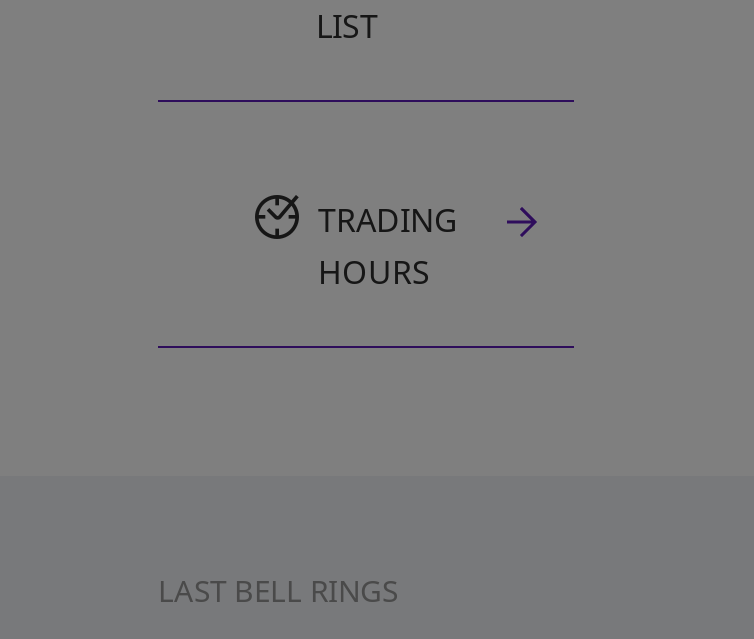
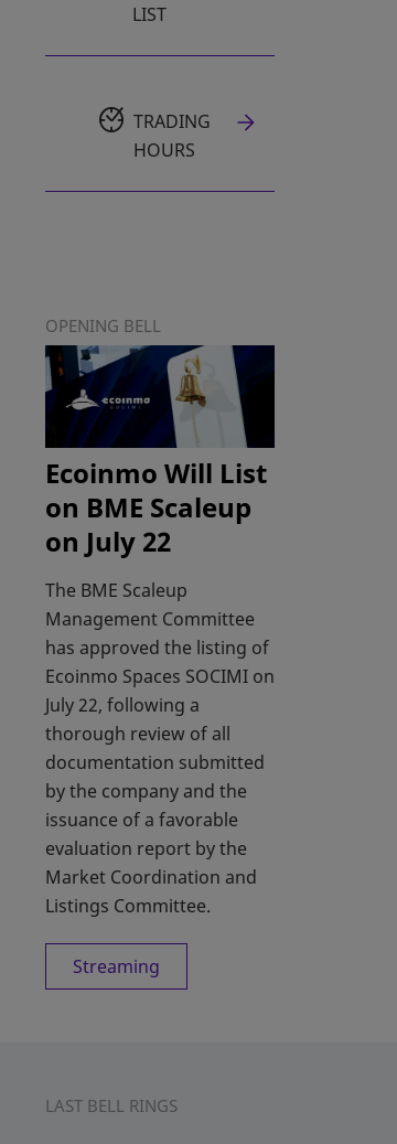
+ [image]
+ Ecoinmo Will List
+ on BME Scaleup
+ on July 22
+ The BME Scaleup
+ Management Committee
+ has approved the listing of
+ Ecoinmo Spaces SOCIMI on
+ July 22, following a
+ thorough review of all
+ documentation submitted
+ by the company and the
+ issuance of a favorable
+ evaluation report by the
+ Market Coordination and
+ Listings Committee.
+ Streaming

+ OPENING BELL

+ [image]
